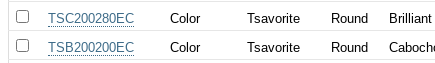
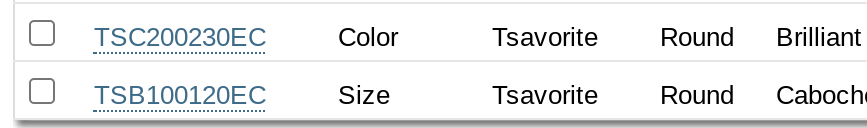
- TSC200280EC
+ TSC200230EC

- TSB200200EC
- Color
+ TSB100120EC
+ Size
